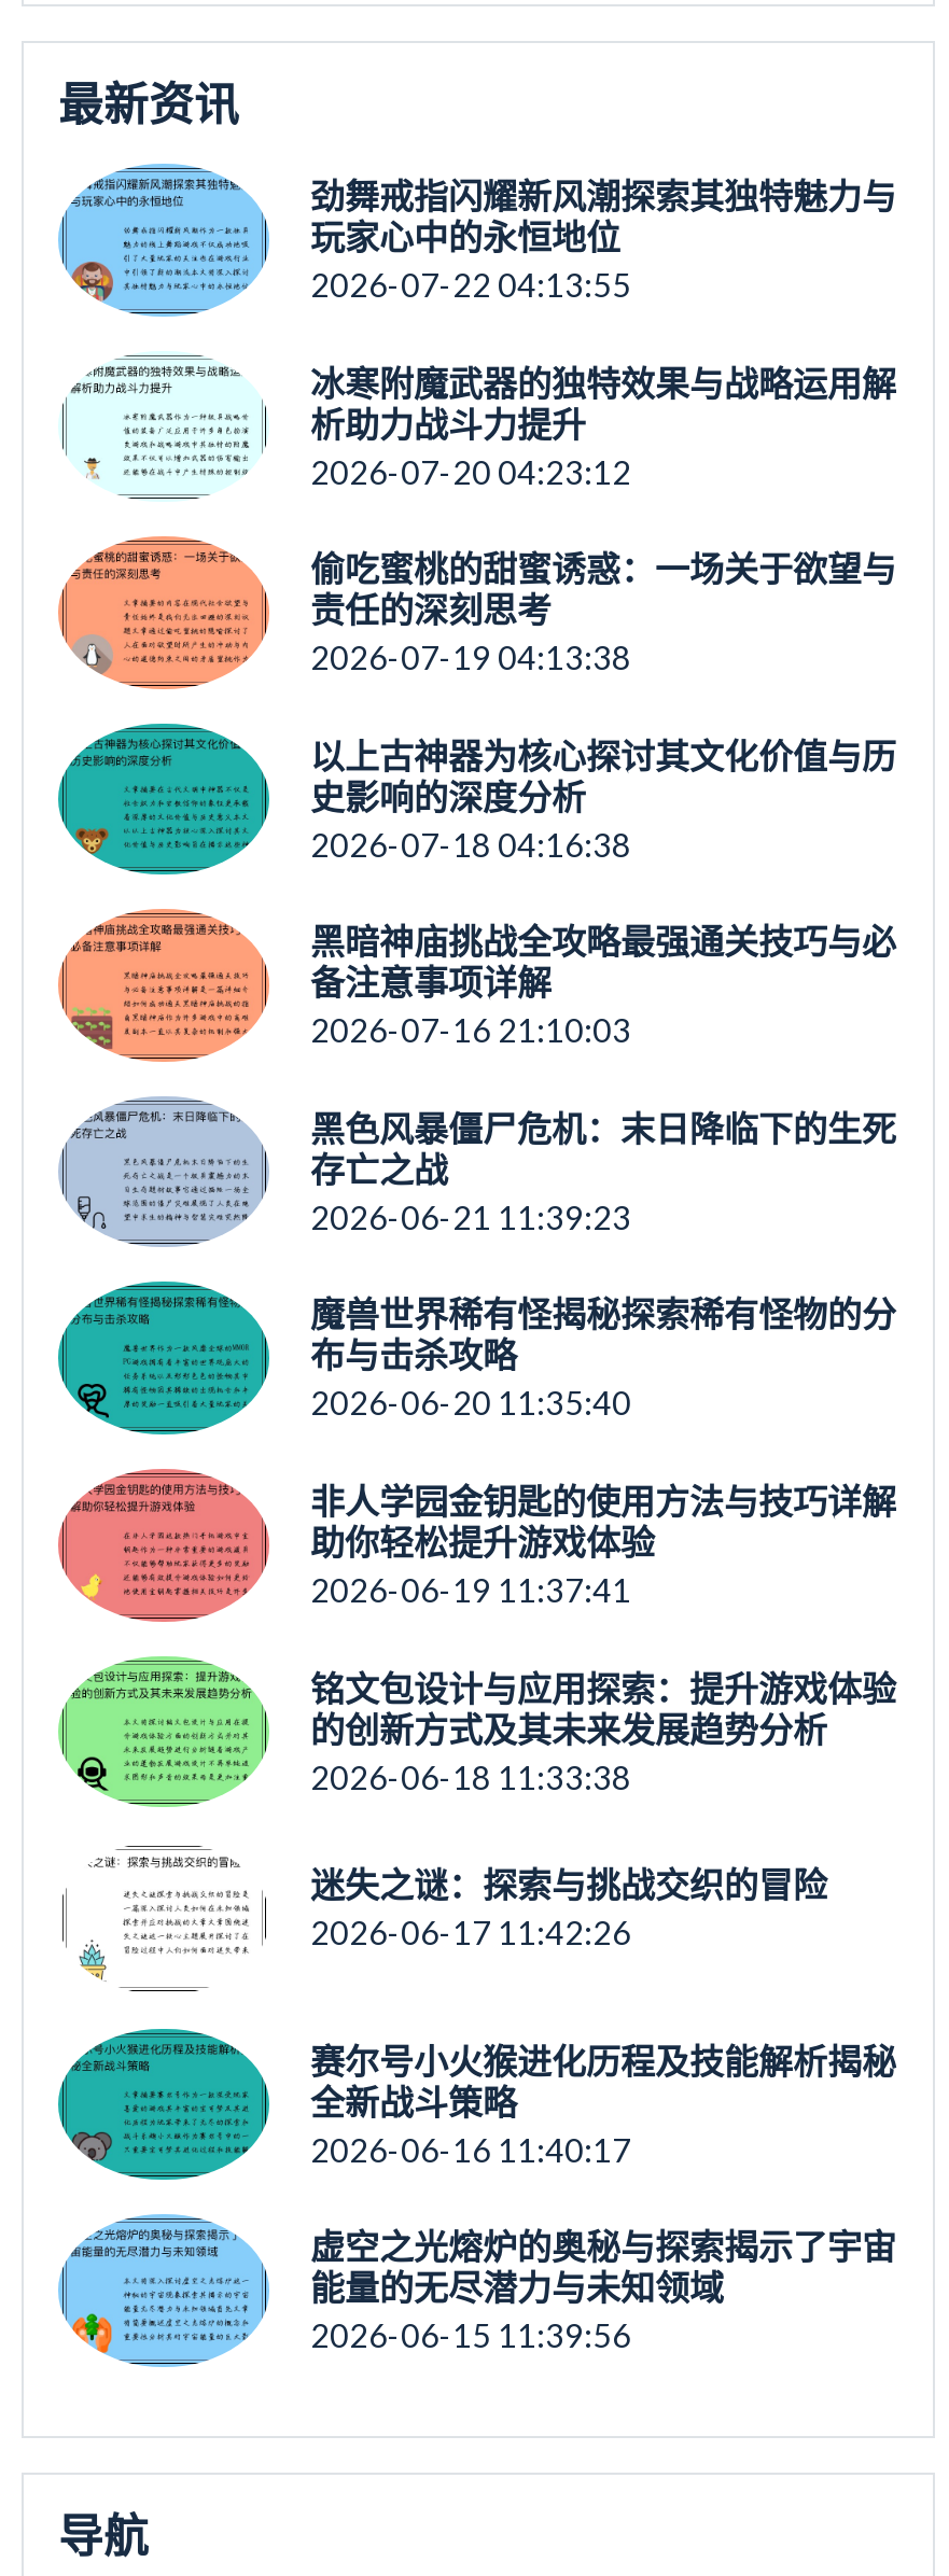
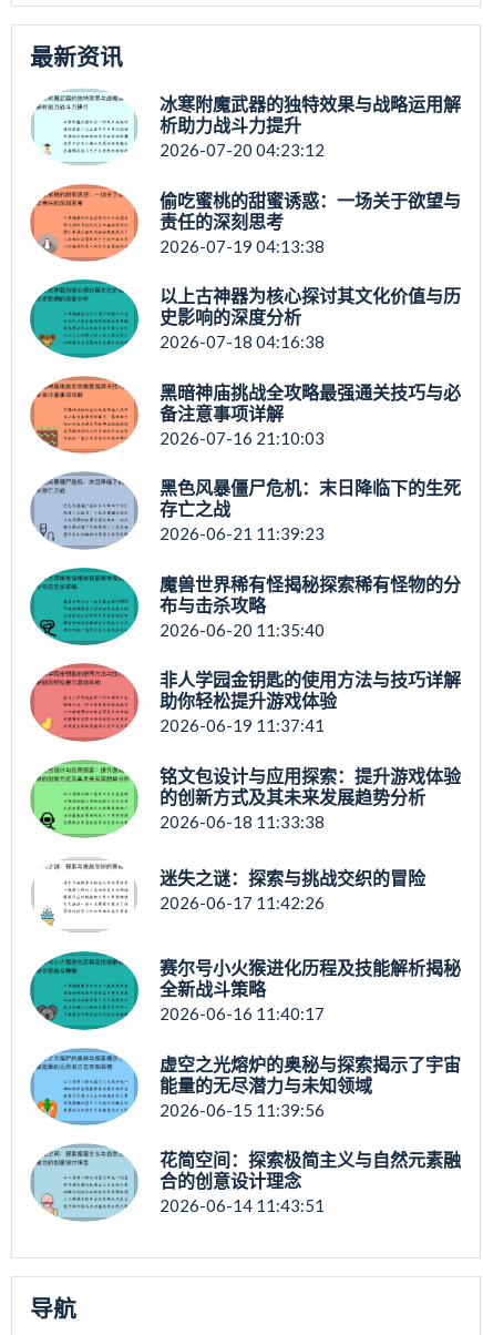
moved down: [image]

- 劲舞戒指闪耀新风潮探索其独特魅力与
- 玩家心中的永恒地位
- 2026-07-22 04:13:55

moved up: [image] | 冰寒附魔武器的独特效果与战略运用解 | 析助力战斗力提升 | ... | 能量的无尽潜力与未知领域 | 2026-06-15 11:39:56

+ 花简空间：探索极简主义与自然元素融
+ 合的创意设计理念
+ 2026-06-14 11:43:51
